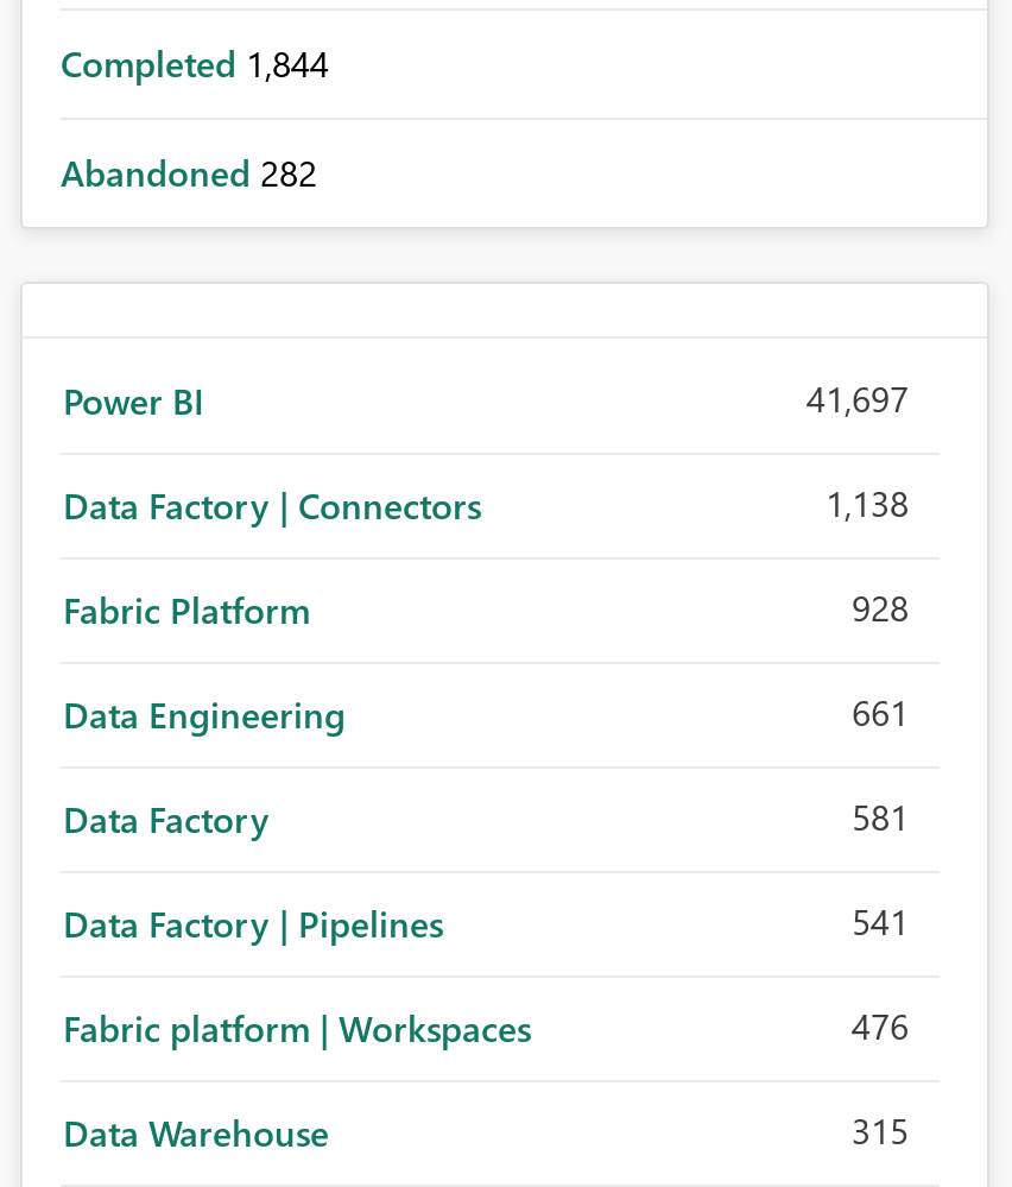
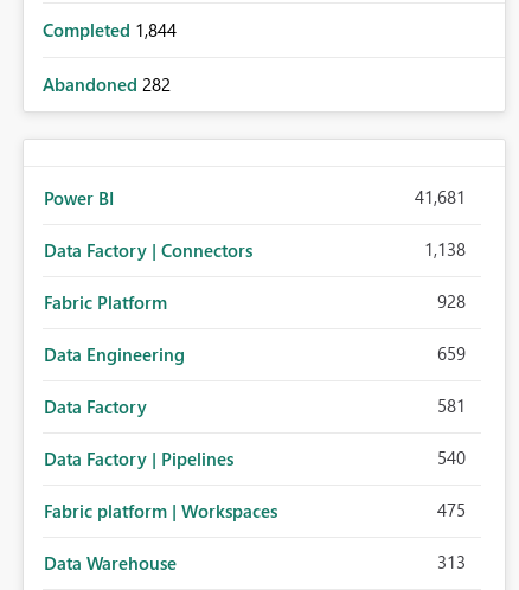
- 41,697
+ 41,681

- 661
+ 659

- 541
+ 540

- 476
+ 475

- 315
+ 313
